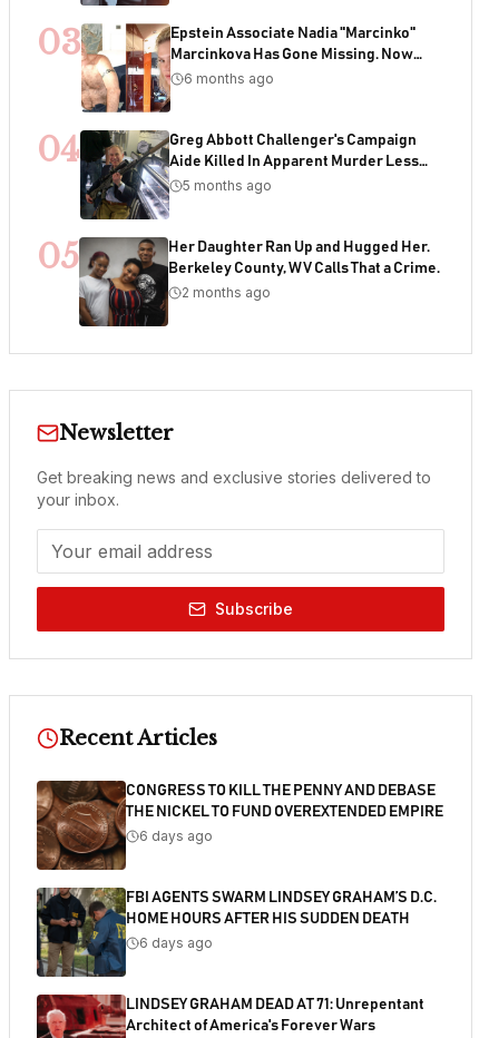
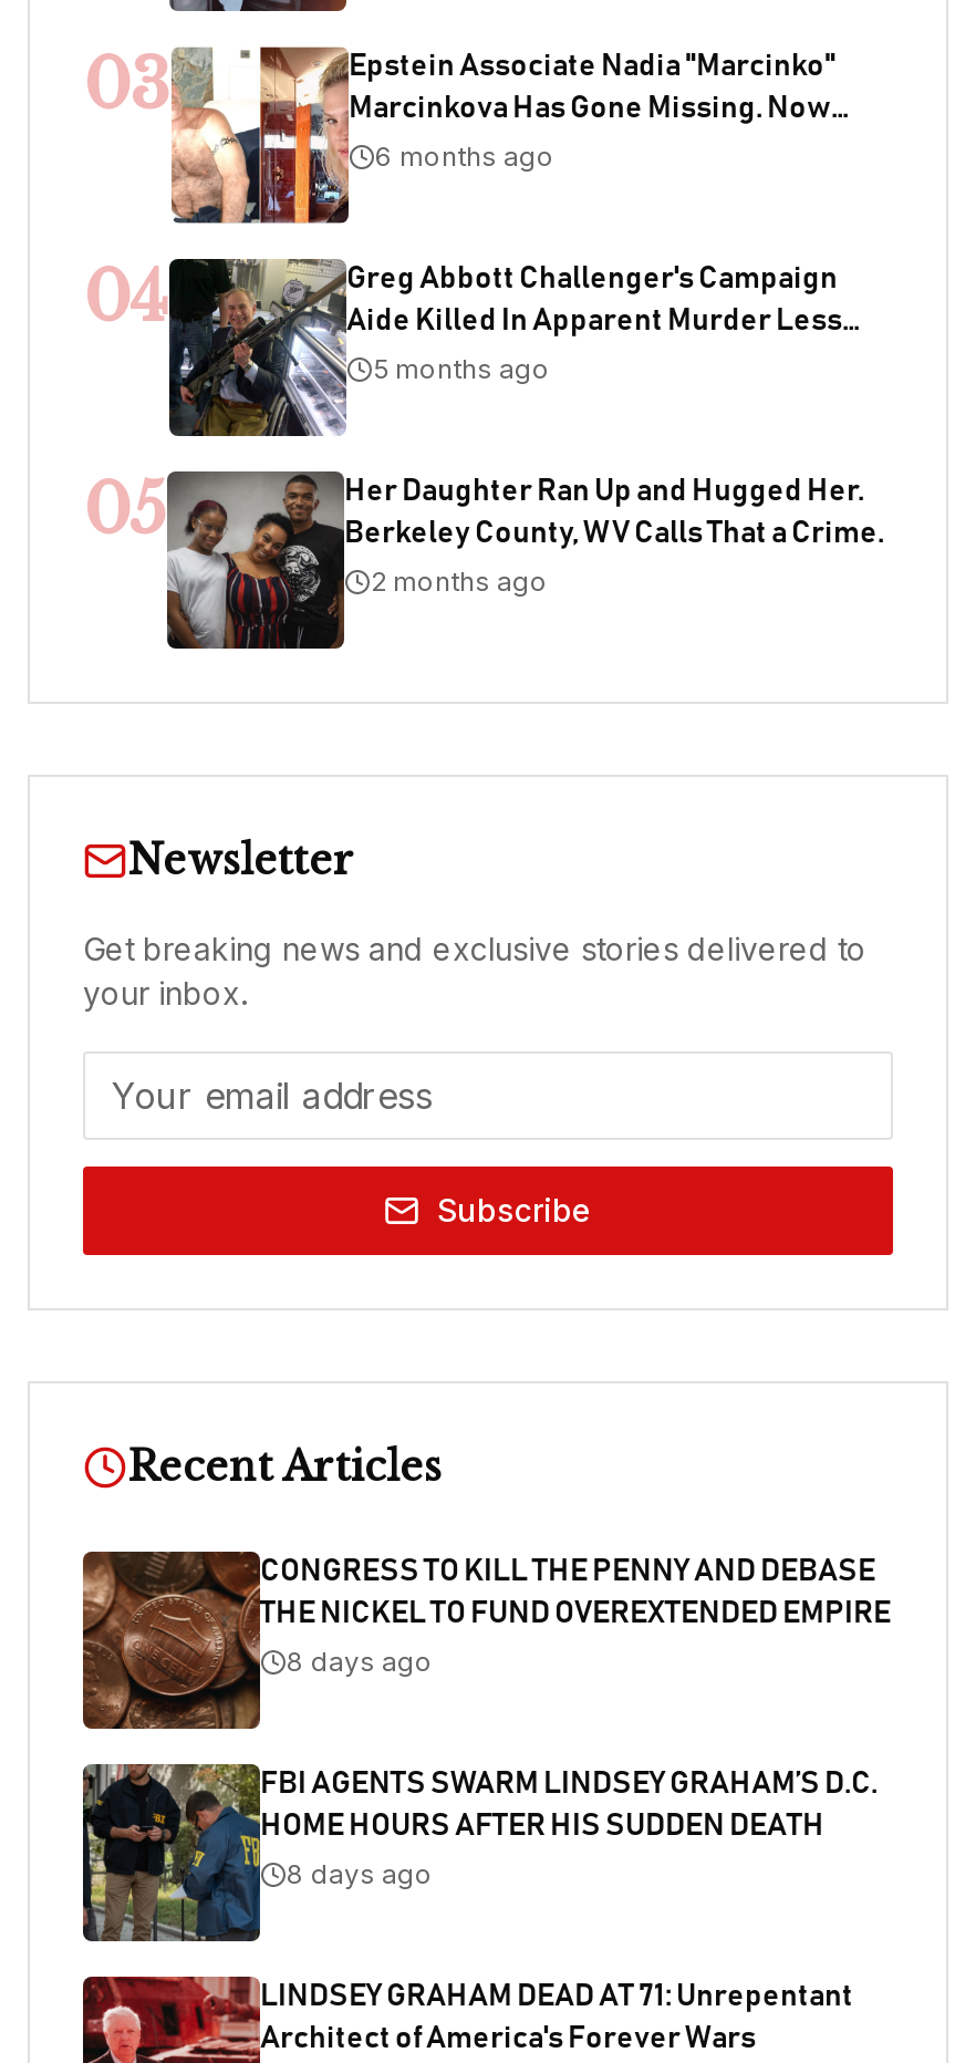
- 6 days ago
+ 8 days ago

- 6 days ago
+ 8 days ago
